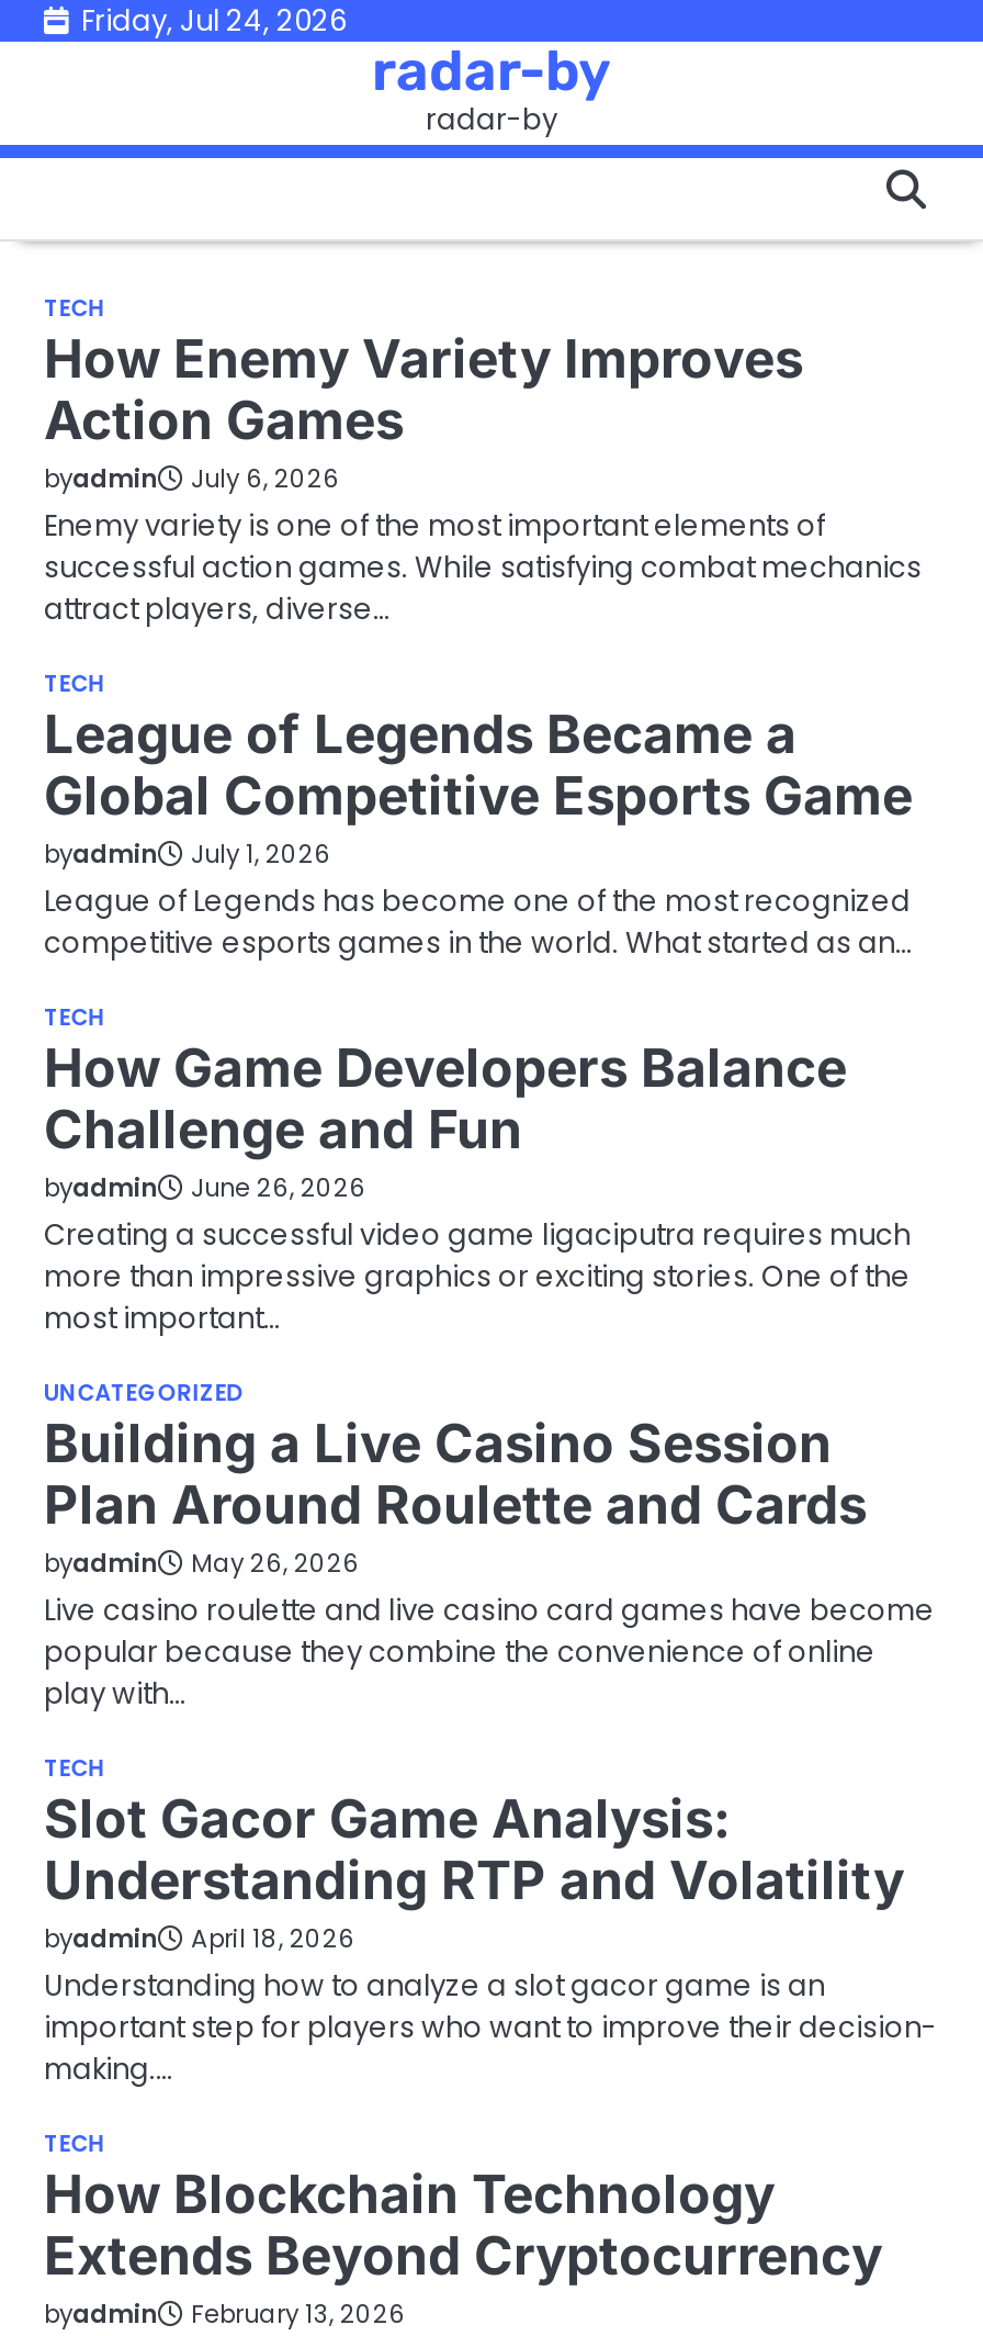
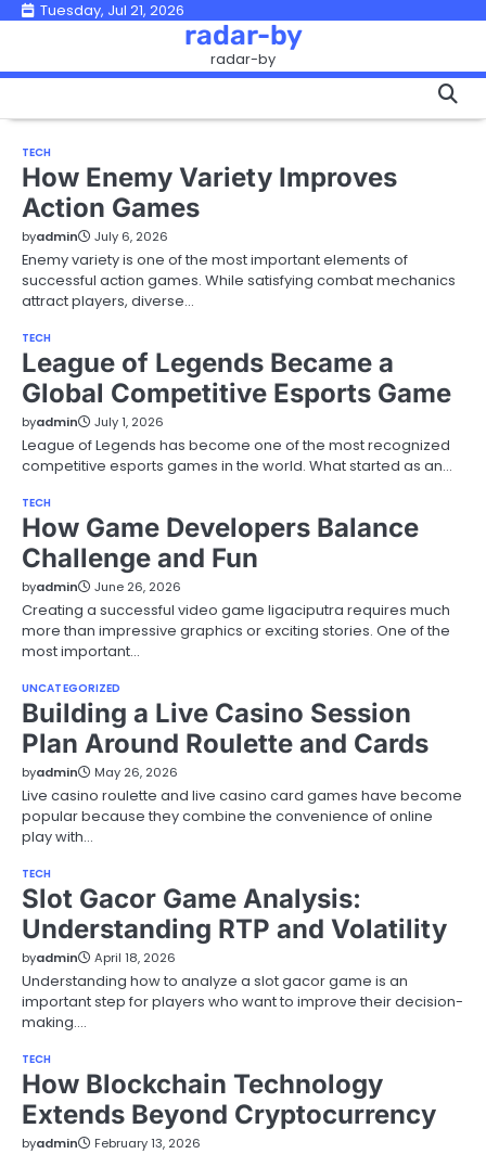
- Friday, Jul 24, 2026
+ Tuesday, Jul 21, 2026
